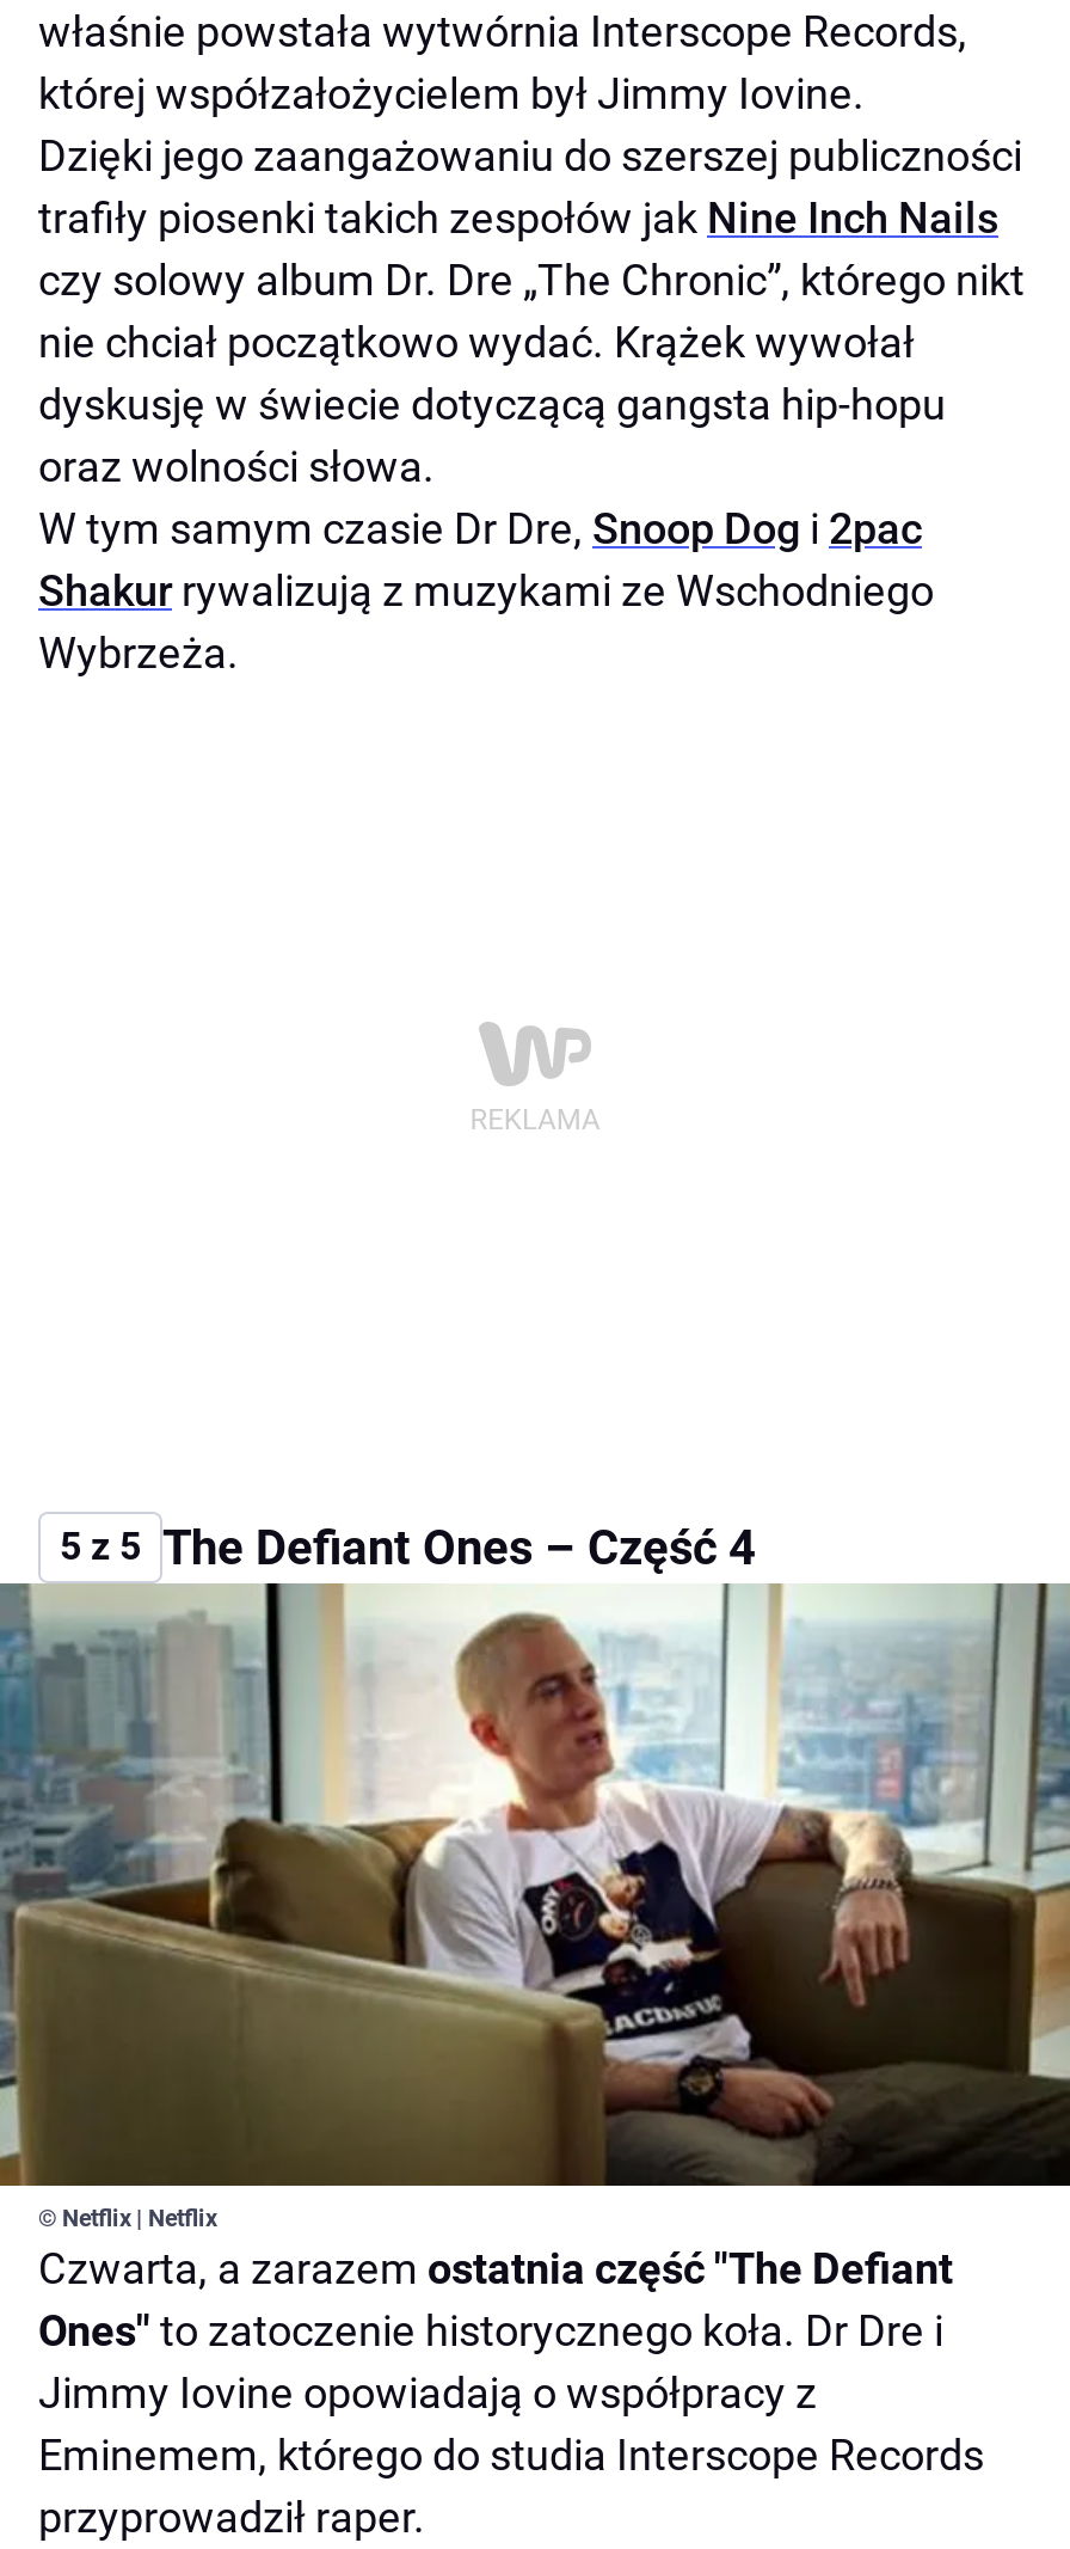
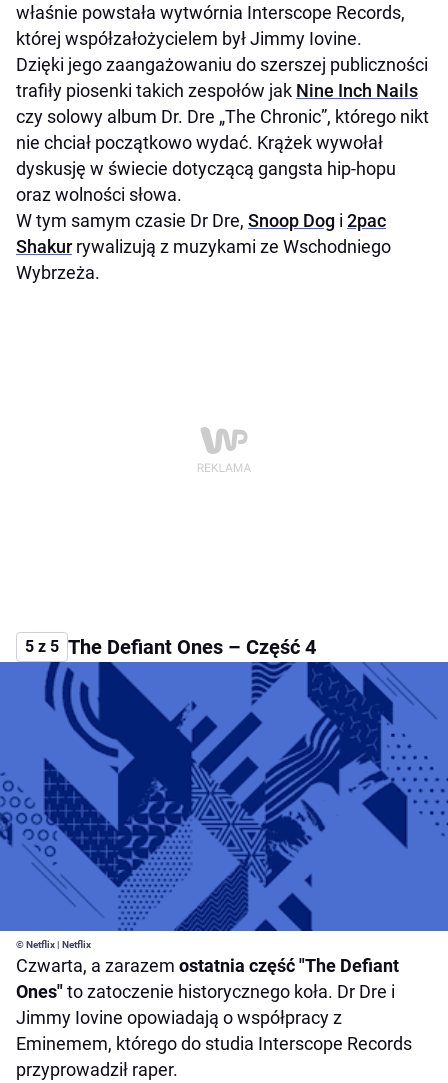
- [image]
+ [image]
